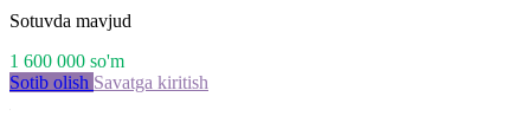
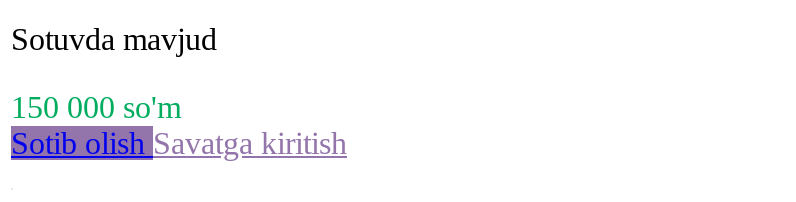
- 1 600 000 so'm
+ 150 000 so'm
